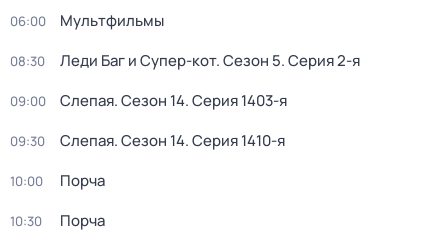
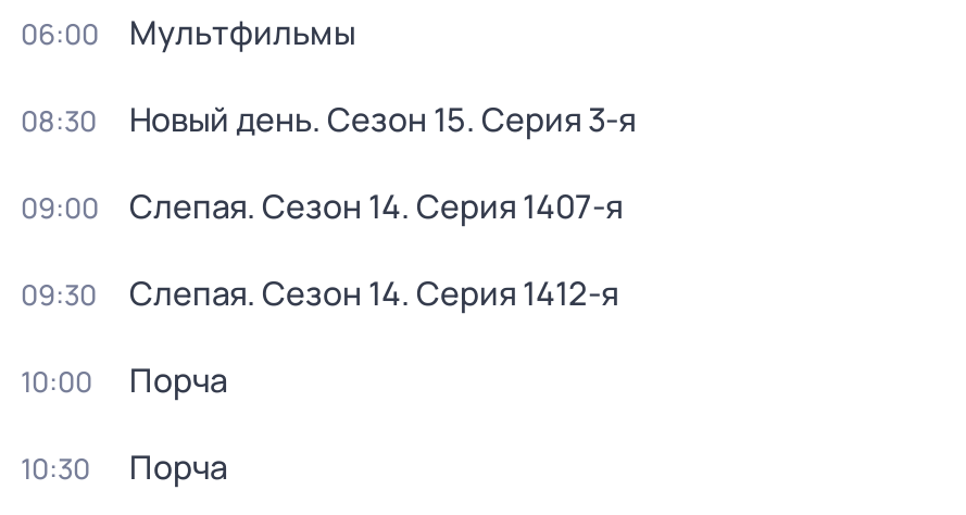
- Леди Баг и Супер-кот. Сезон 5. Серия 2-я
+ Новый день. Сезон 15. Серия 3-я

- Слепая. Сезон 14. Серия 1403-я
+ Слепая. Сезон 14. Серия 1407-я

- Слепая. Сезон 14. Серия 1410-я
+ Слепая. Сезон 14. Серия 1412-я
